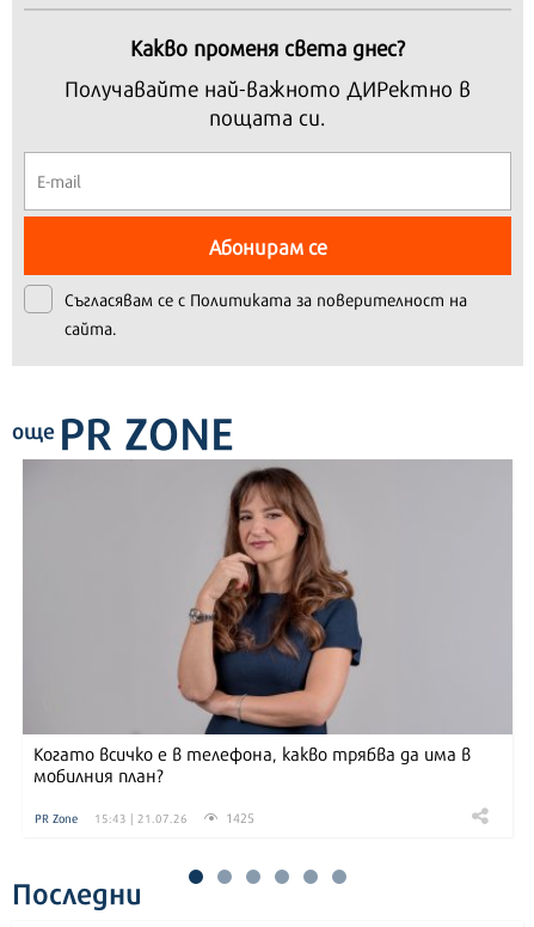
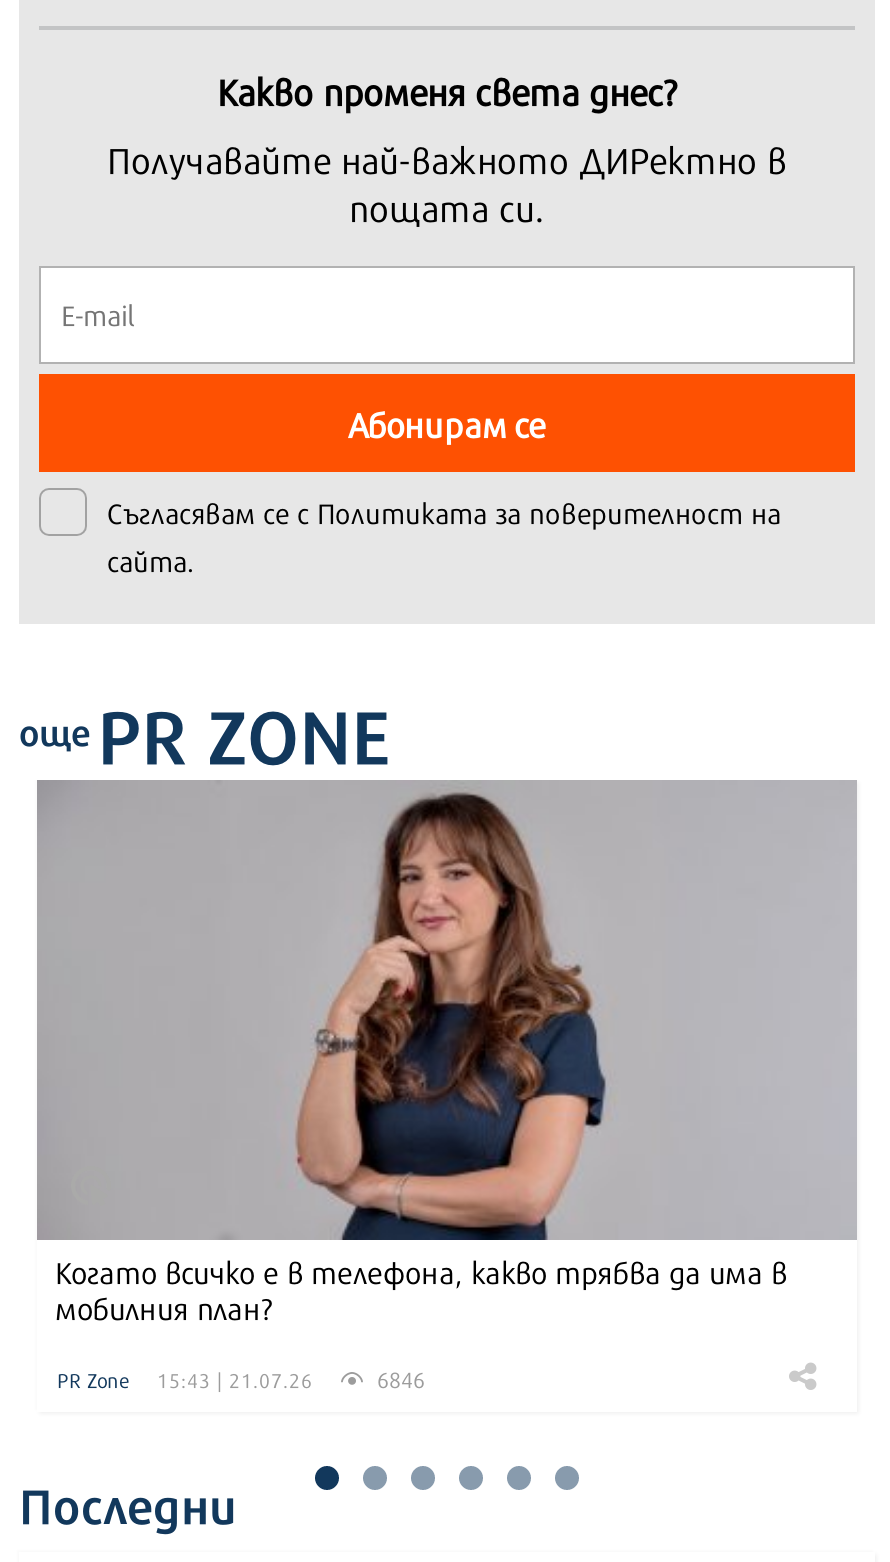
- 1425
+ 6846
